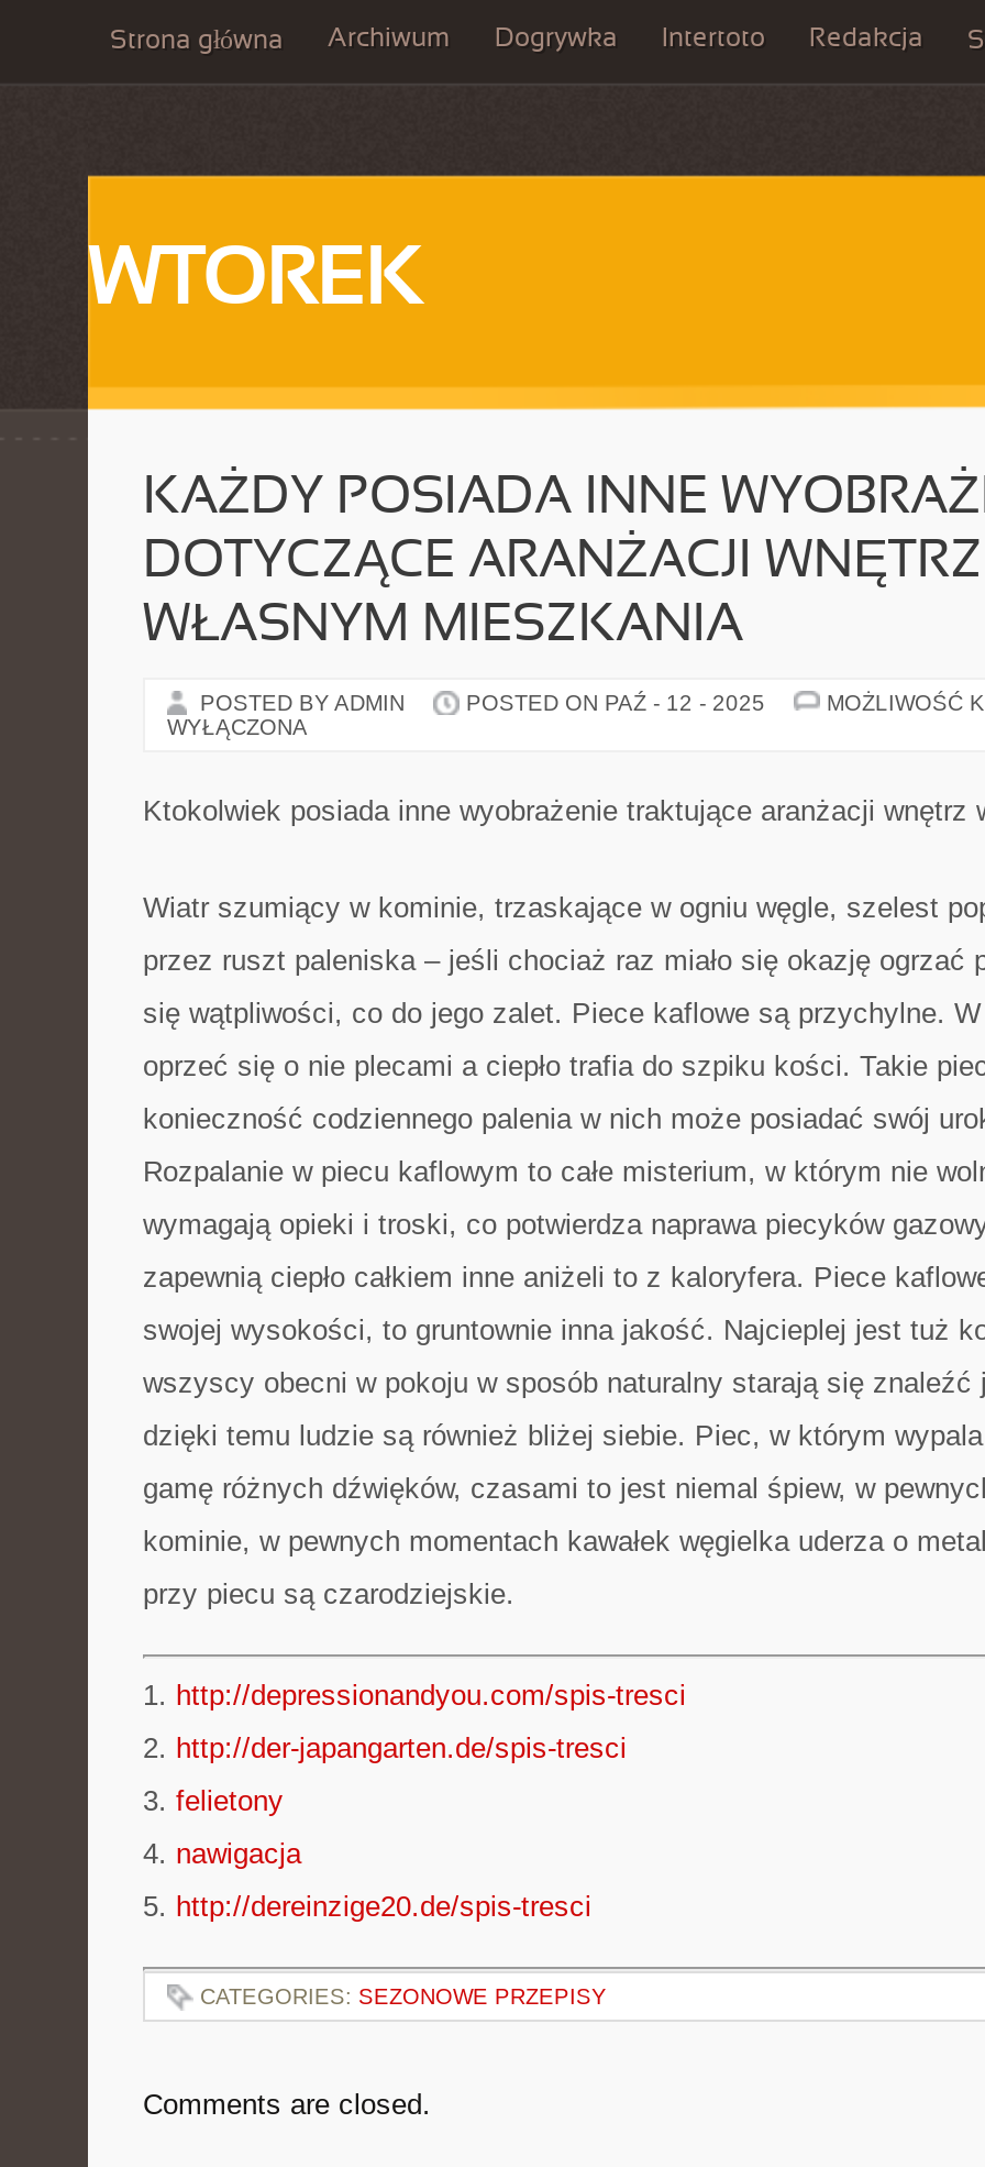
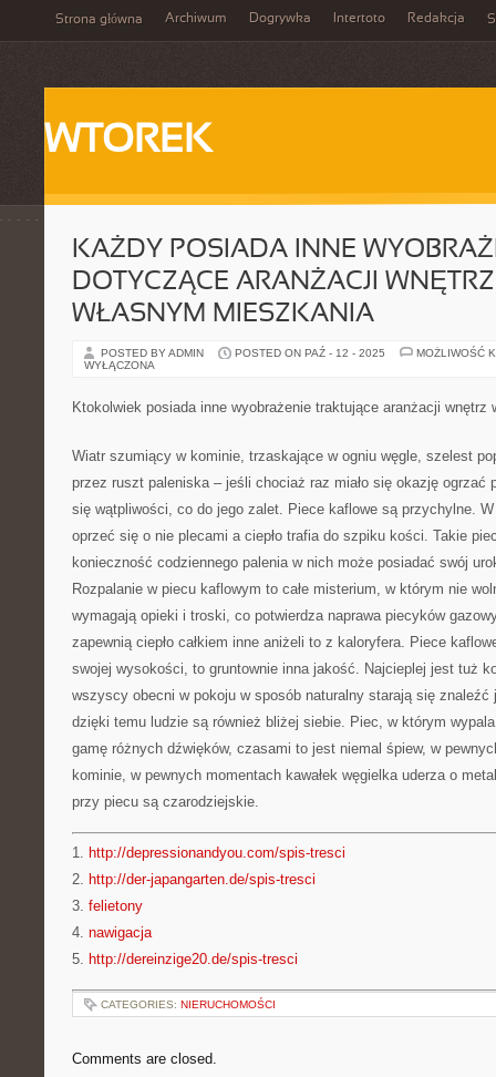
- CATEGORIES: SEZONOWE PRZEPISY
+ CATEGORIES: NIERUCHOMOŚCI
